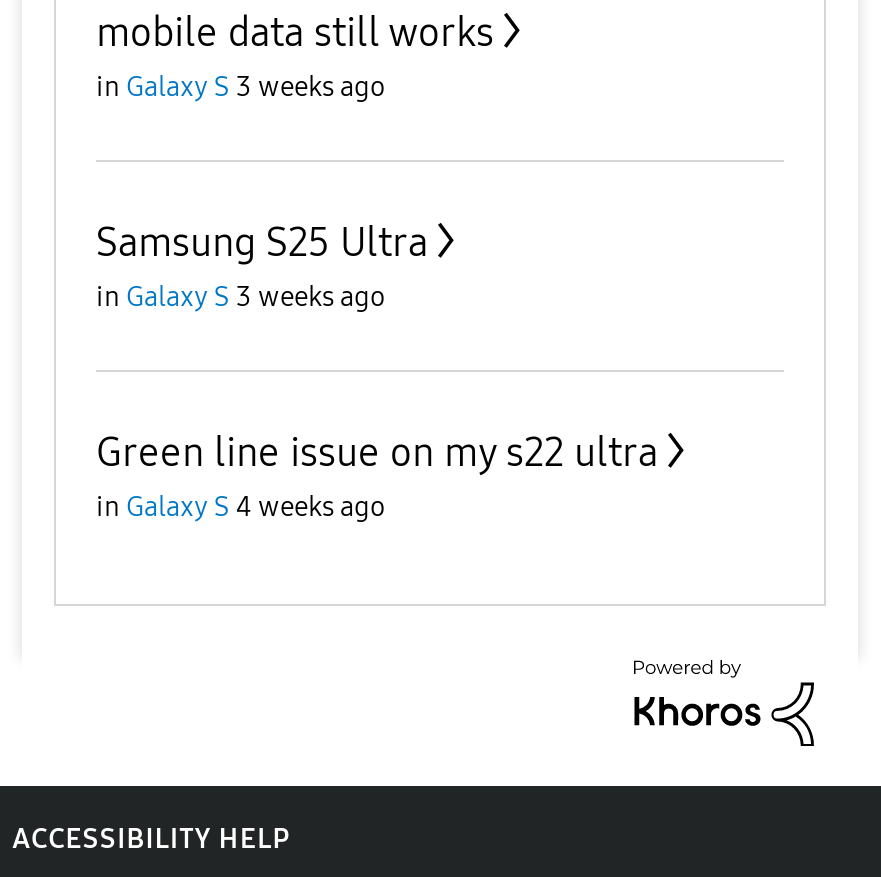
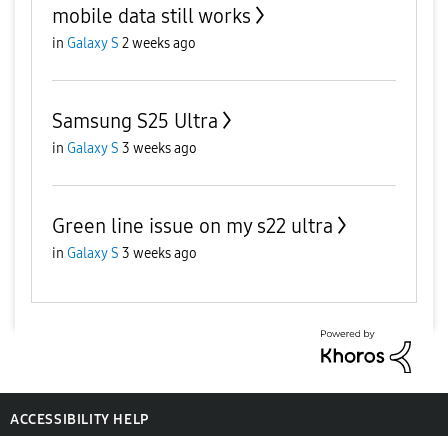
- in Galaxy S 3 weeks ago
+ in Galaxy S 2 weeks ago

- in Galaxy S 4 weeks ago
+ in Galaxy S 3 weeks ago
